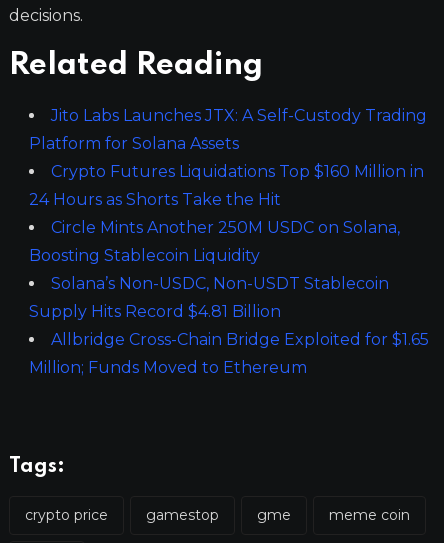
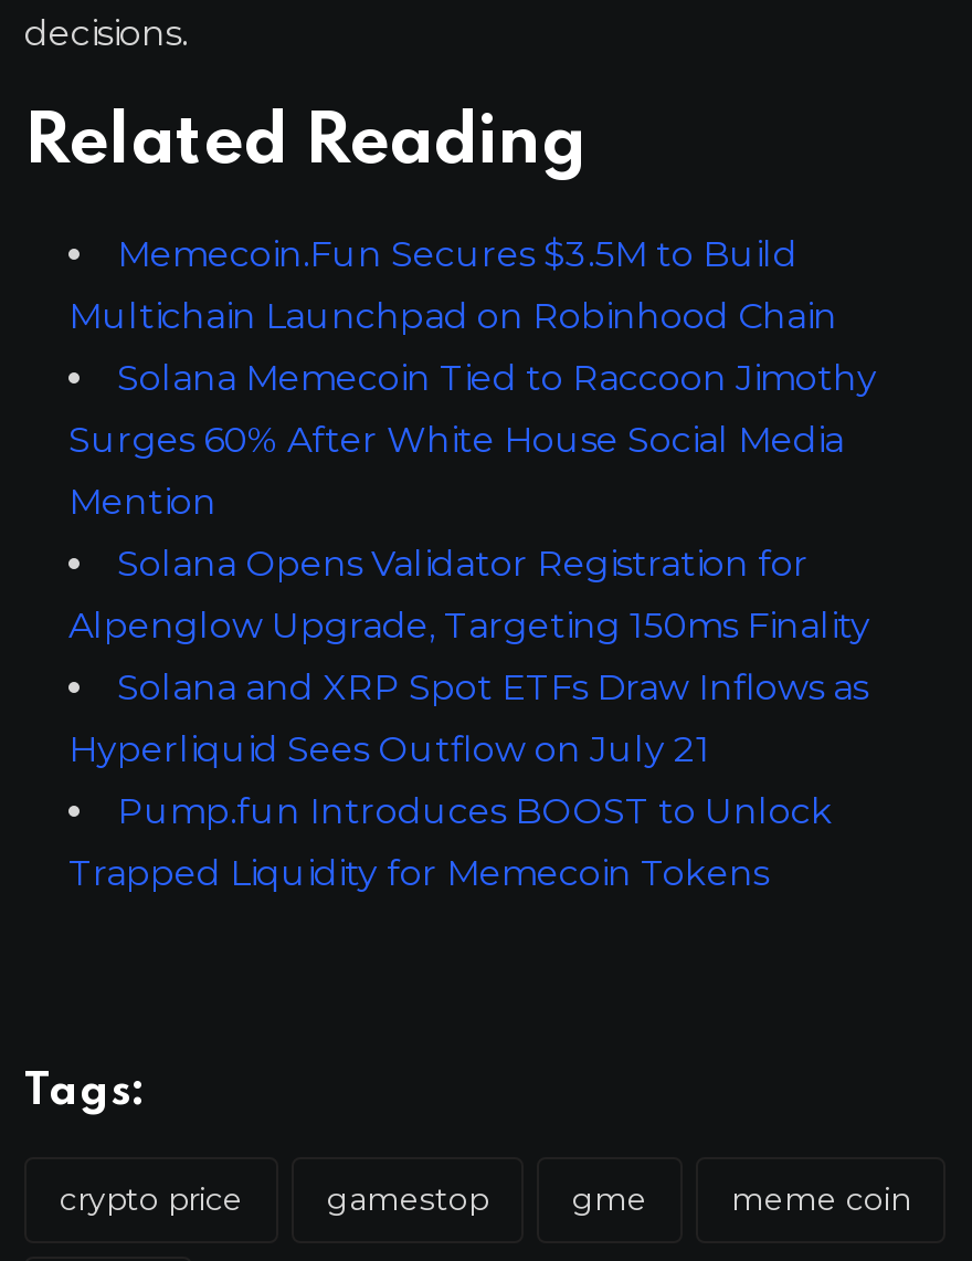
- Jito Labs Launches JTX: A Self-Custody Trading
- Platform for Solana Assets
- Crypto Futures Liquidations Top $160 Million in
- 24 Hours as Shorts Take the Hit
- Circle Mints Another 250M USDC on Solana,
- Boosting Stablecoin Liquidity
- Solana’s Non-USDC, Non-USDT Stablecoin
- Supply Hits Record $4.81 Billion
- Allbridge Cross-Chain Bridge Exploited for $1.65
- Million; Funds Moved to Ethereum
+ Memecoin.Fun Secures $3.5M to Build
+ Multichain Launchpad on Robinhood Chain
+ Solana Memecoin Tied to Raccoon Jimothy
+ Surges 60% After White House Social Media
+ Mention
+ Solana Opens Validator Registration for
+ Alpenglow Upgrade, Targeting 150ms Finality
+ Solana and XRP Spot ETFs Draw Inflows as
+ Hyperliquid Sees Outflow on July 21
+ Pump.fun Introduces BOOST to Unlock
+ Trapped Liquidity for Memecoin Tokens
